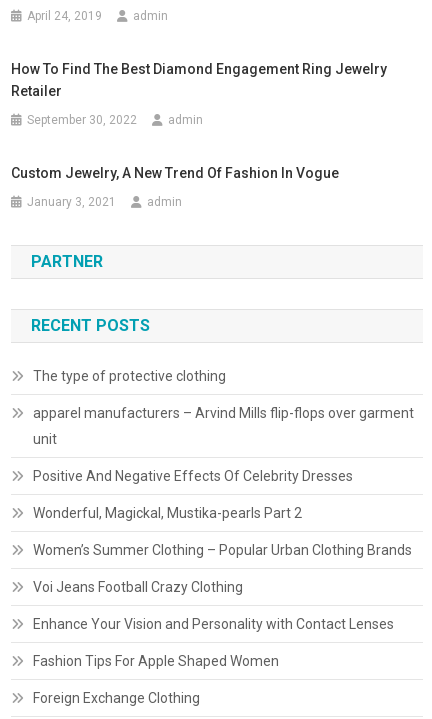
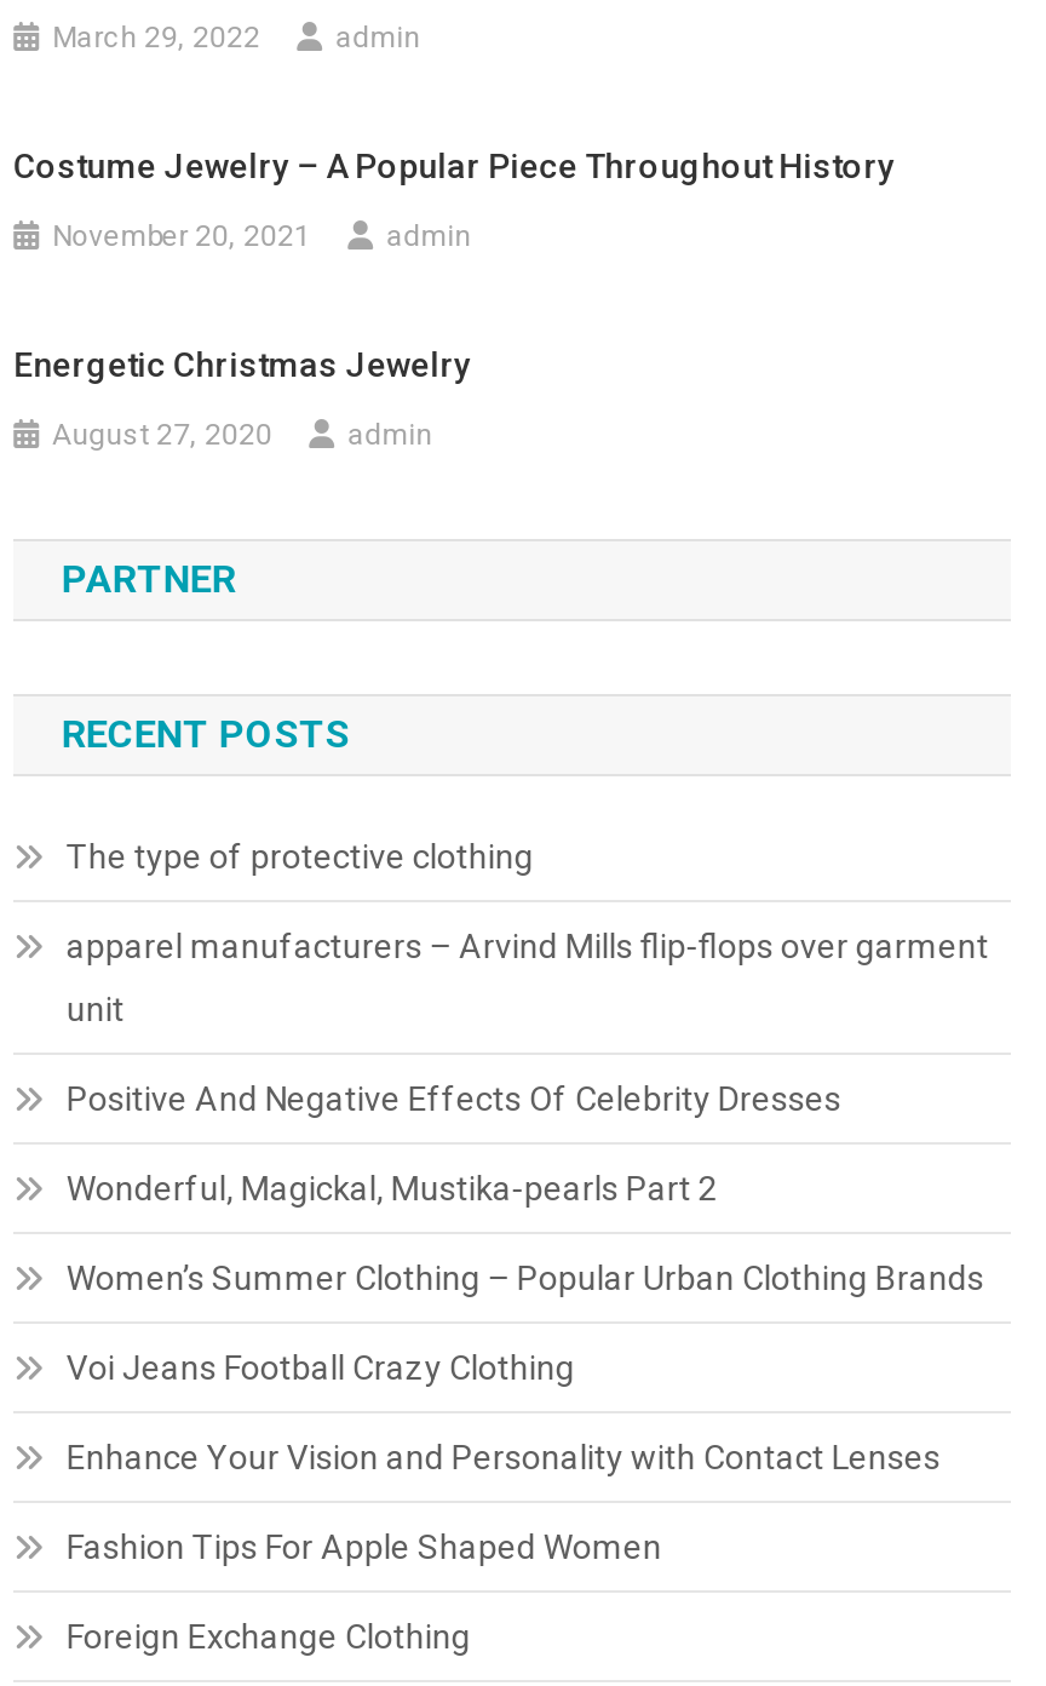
- April 24, 2019
+ March 29, 2022

- How To Find The Best Diamond Engagement Ring Jewelry
- Retailer
+ Costume Jewelry – A Popular Piece Throughout History

- September 30, 2022
+ November 20, 2021

- Custom Jewelry, A New Trend Of Fashion In Vogue
+ Energetic Christmas Jewelry

- January 3, 2021
+ August 27, 2020
